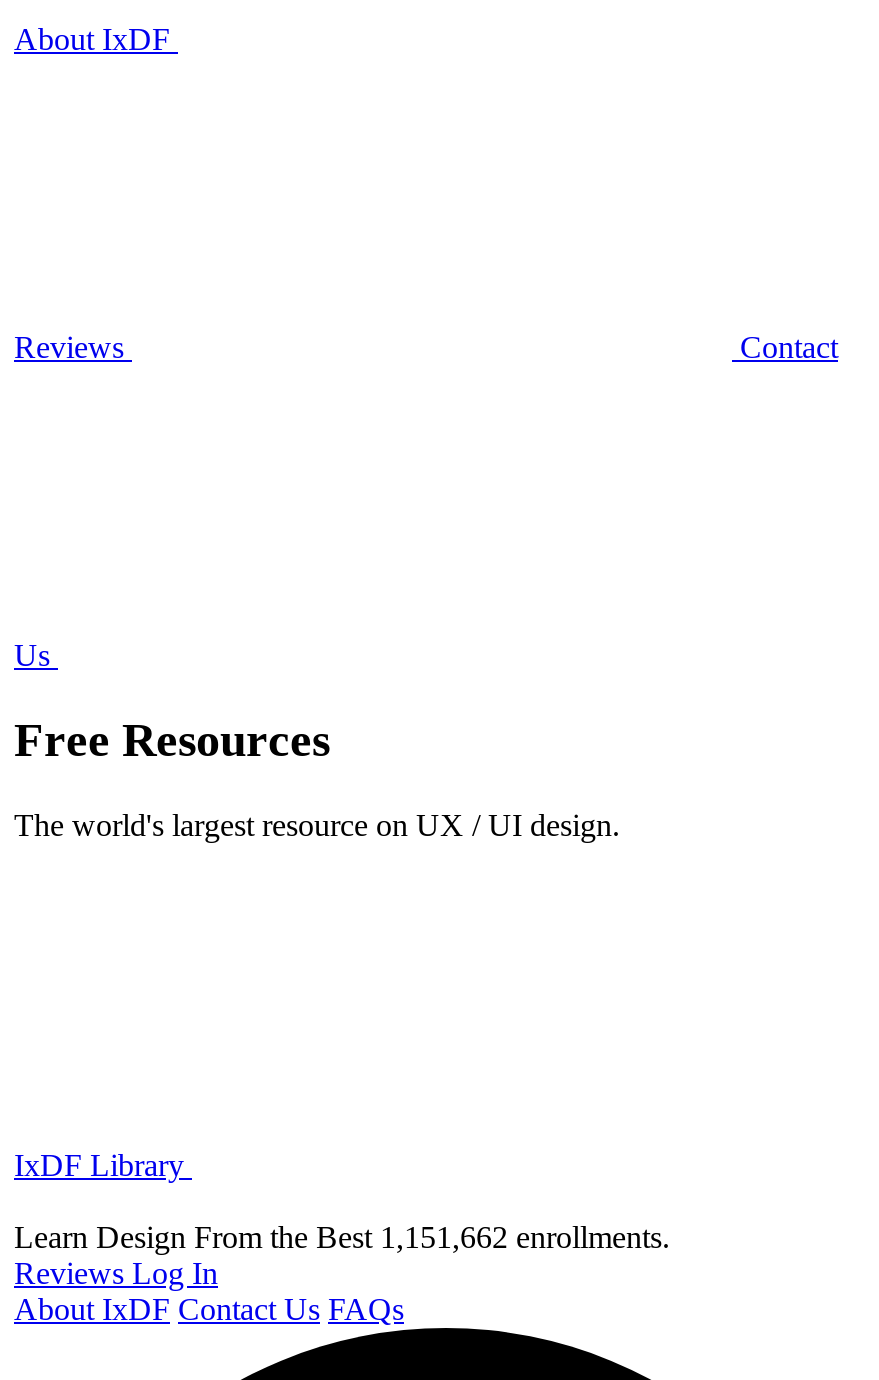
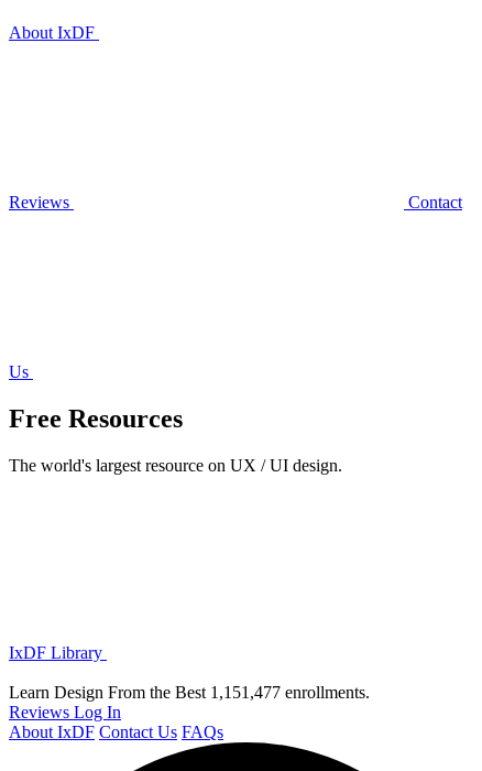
- Learn Design From the Best 1,151,662 enrollments.
+ Learn Design From the Best 1,151,477 enrollments.
